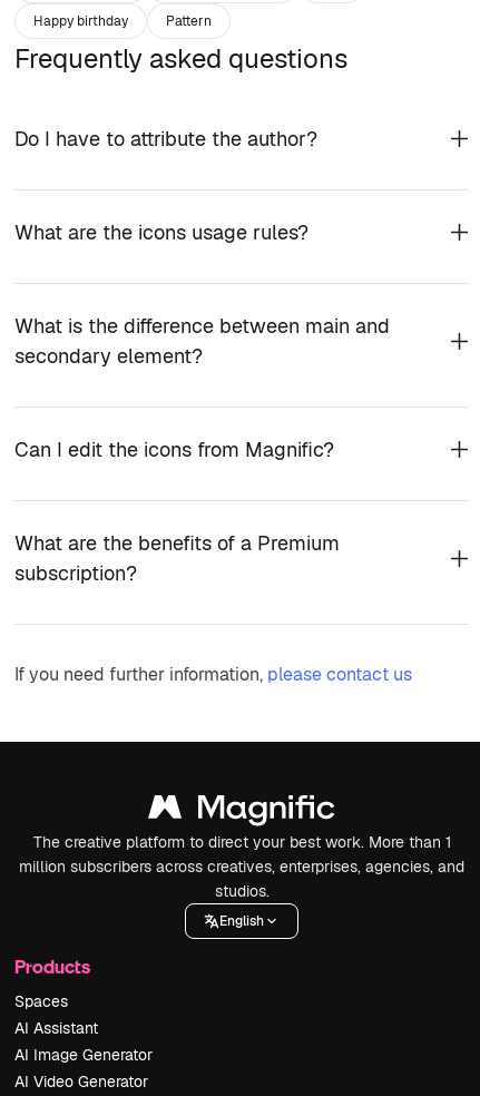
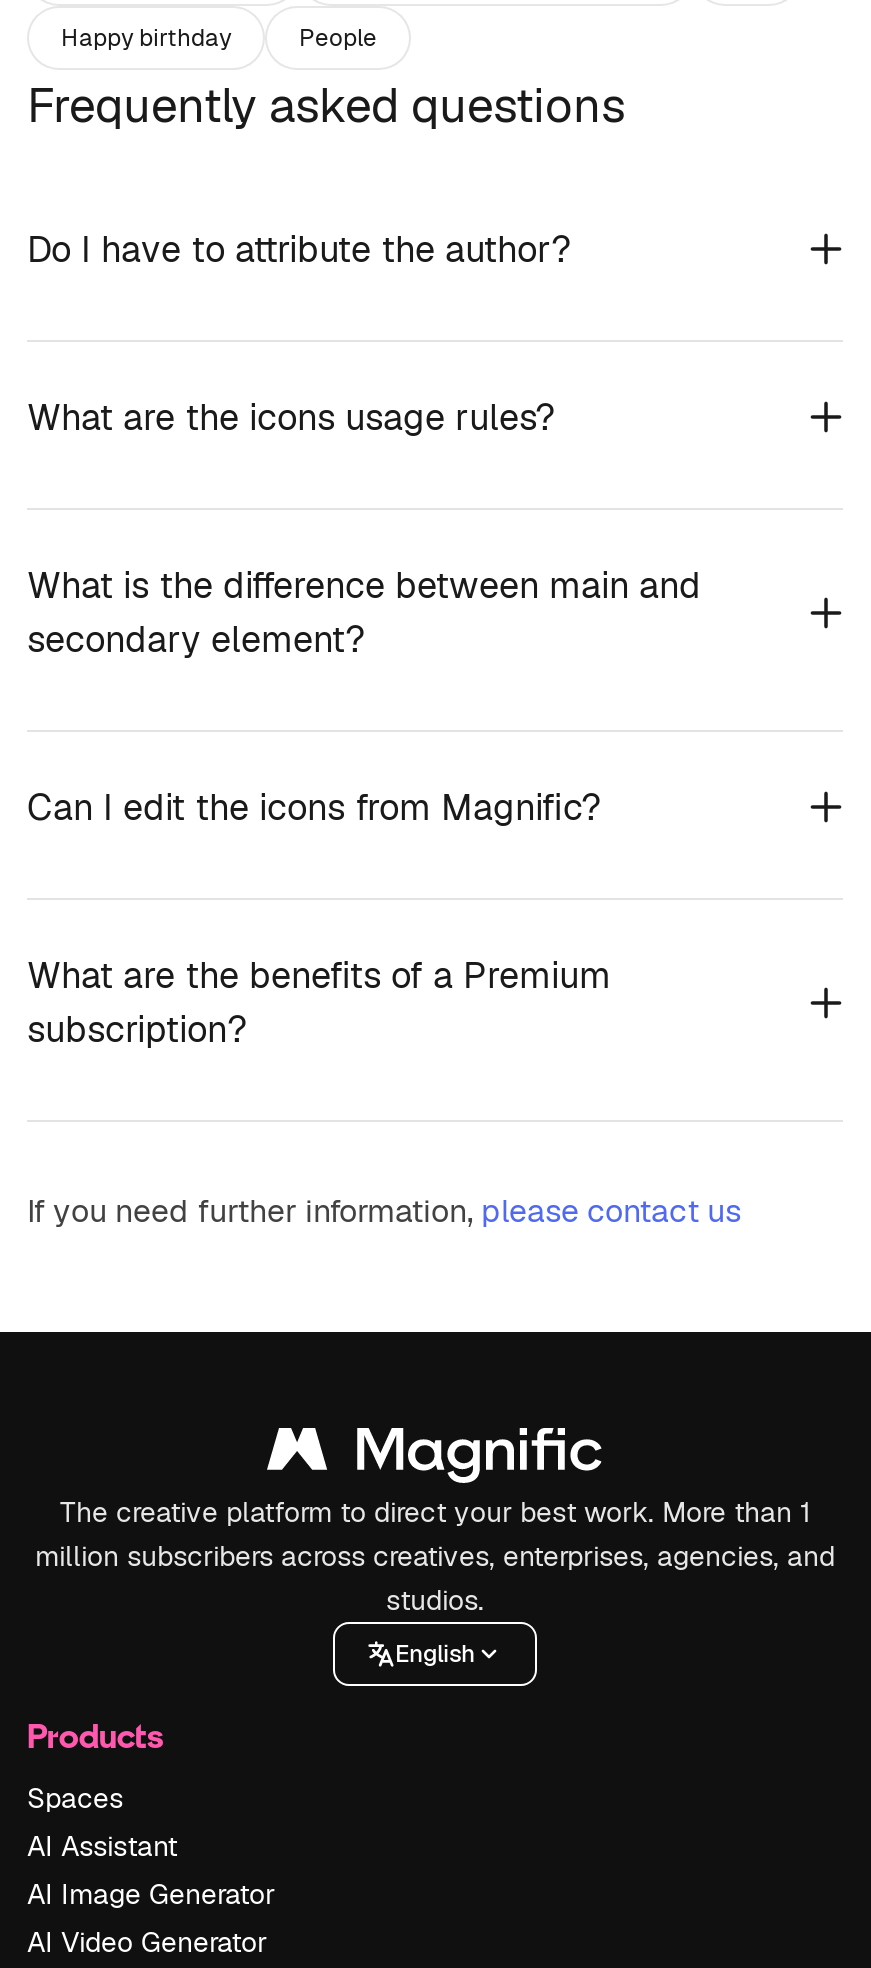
- Pattern
+ People
